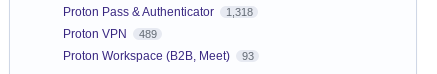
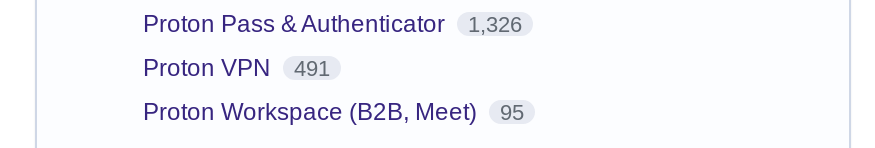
- Proton Pass & Authenticator 1,318
+ Proton Pass & Authenticator 1,326

- Proton VPN 489
+ Proton VPN 491

- Proton Workspace (B2B, Meet) 93
+ Proton Workspace (B2B, Meet) 95
